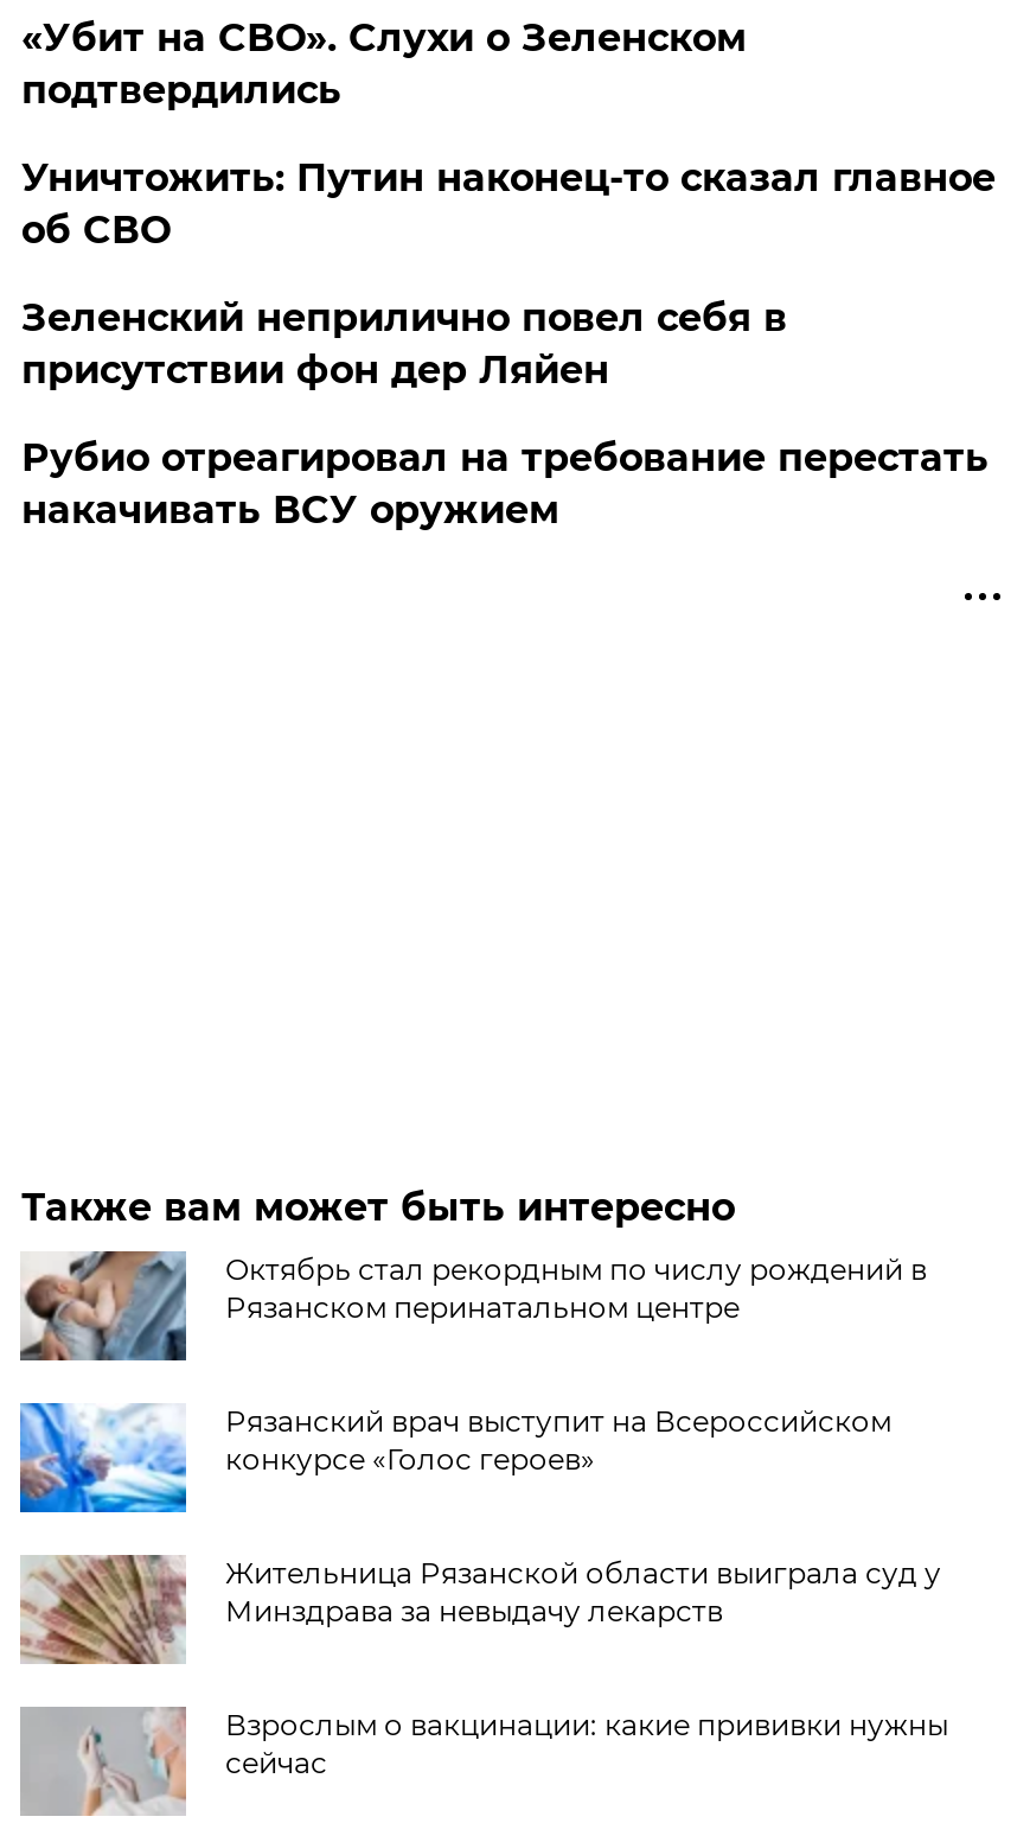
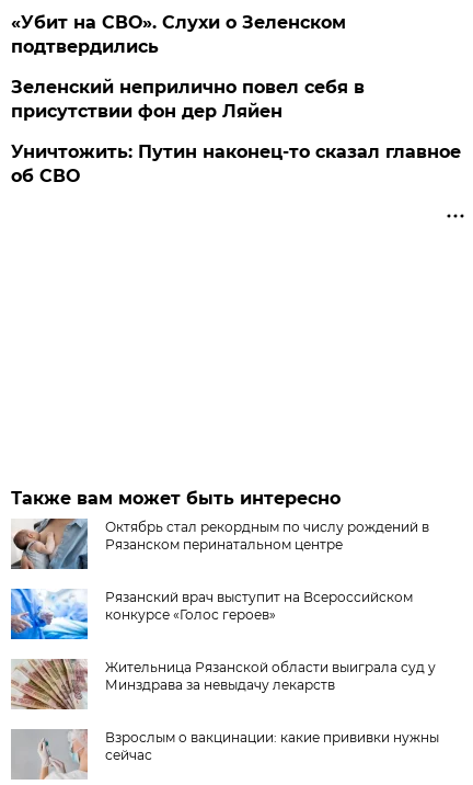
moved down: Уничтожить: Путин наконец-то сказал главное | об СВО

- Рубио отреагировал на требование перестать
- накачивать ВСУ оружием
